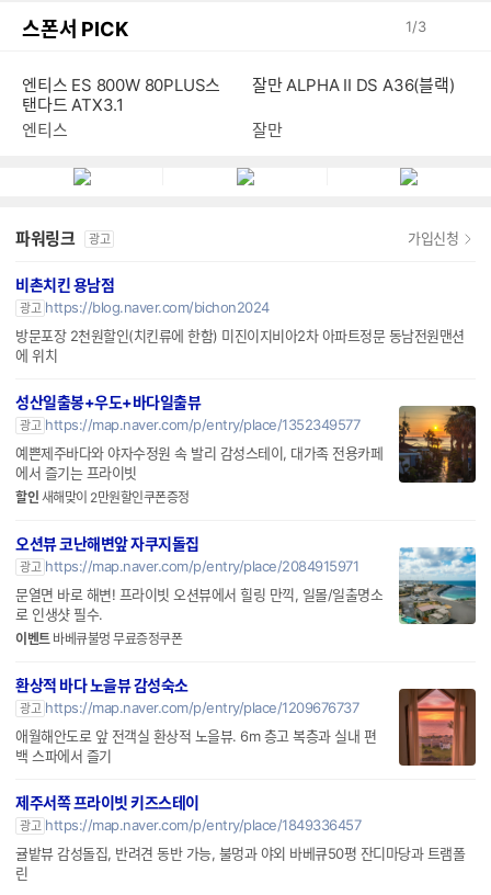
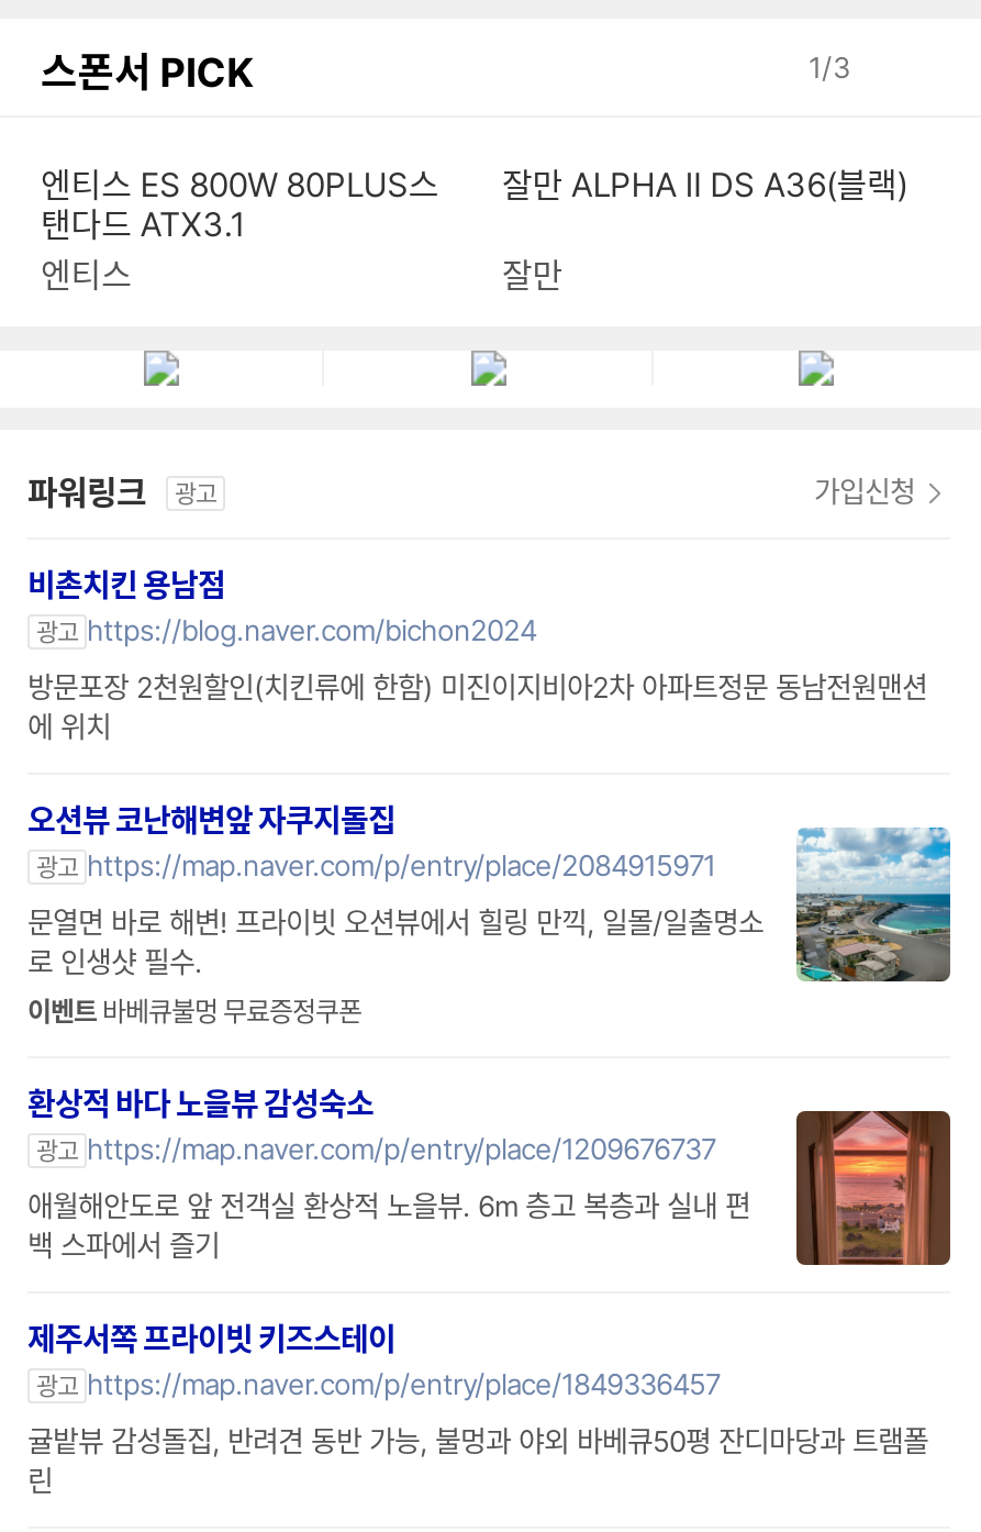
- [image]
- 성산일출봉+우도+바다일출뷰
- 광고 https://map.naver.com/p/entry/place/1352349577
- 예쁜제주바다와 야자수정원 속 발리 감성스테이, 대가족 전용카페
- 에서 즐기는 프라이빗
- 할인 새해맞이 2만원할인쿠폰증정
